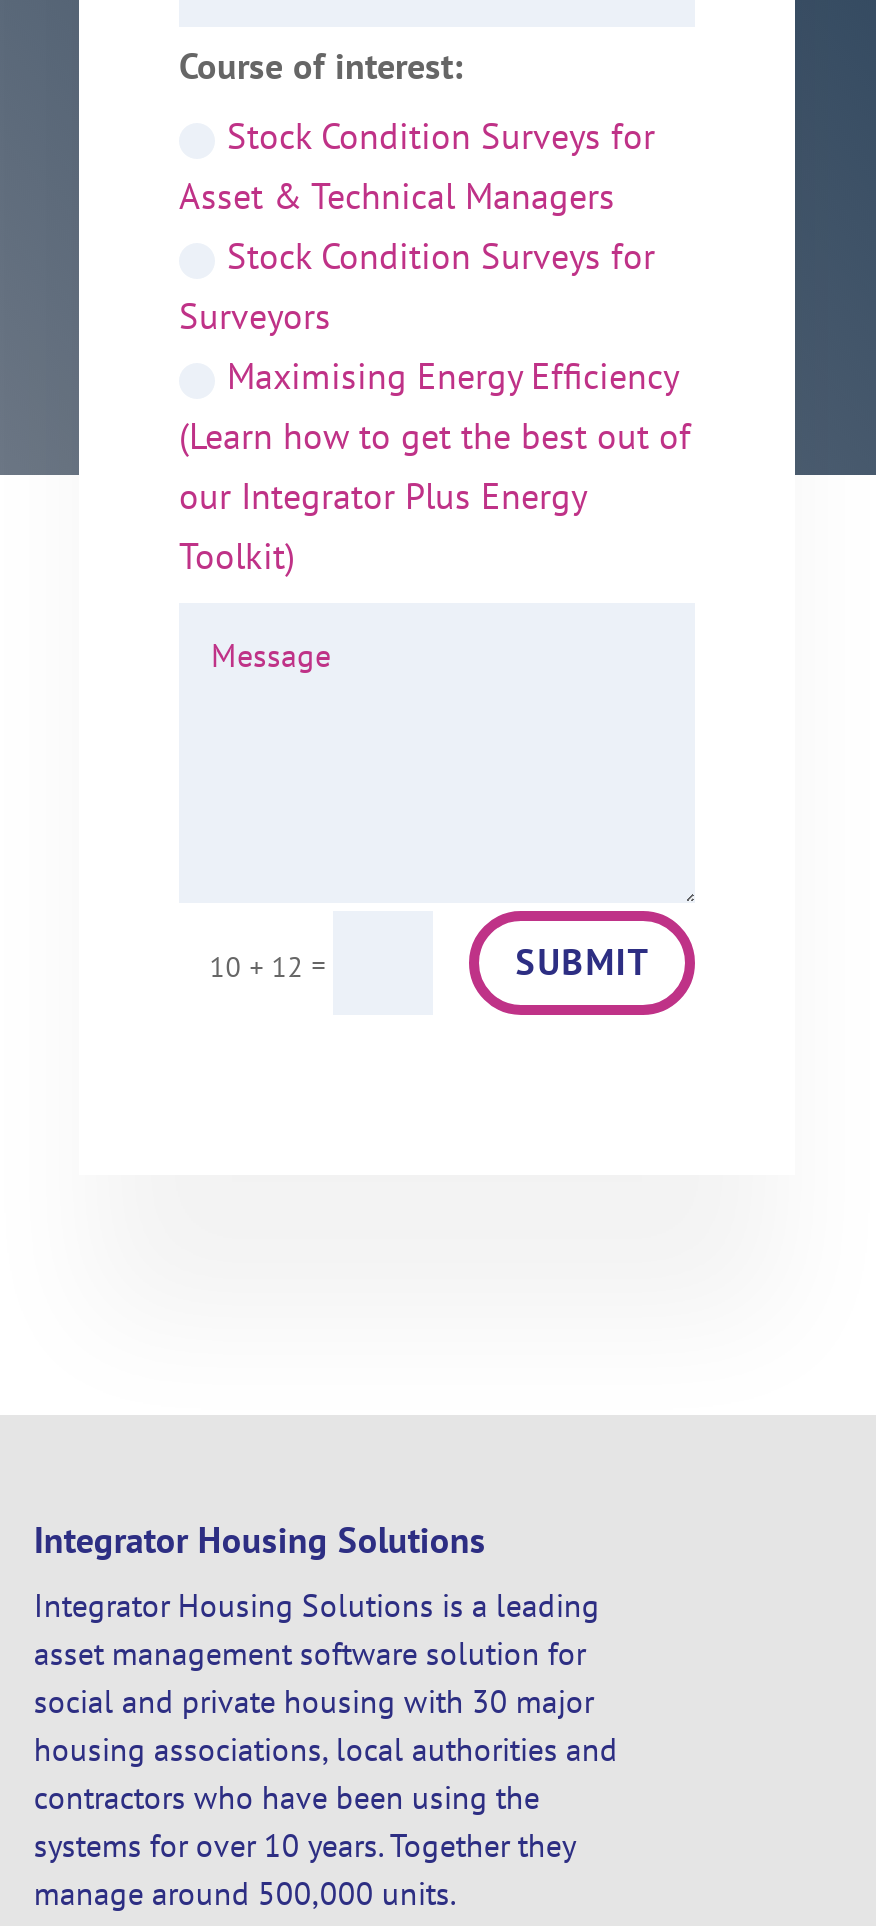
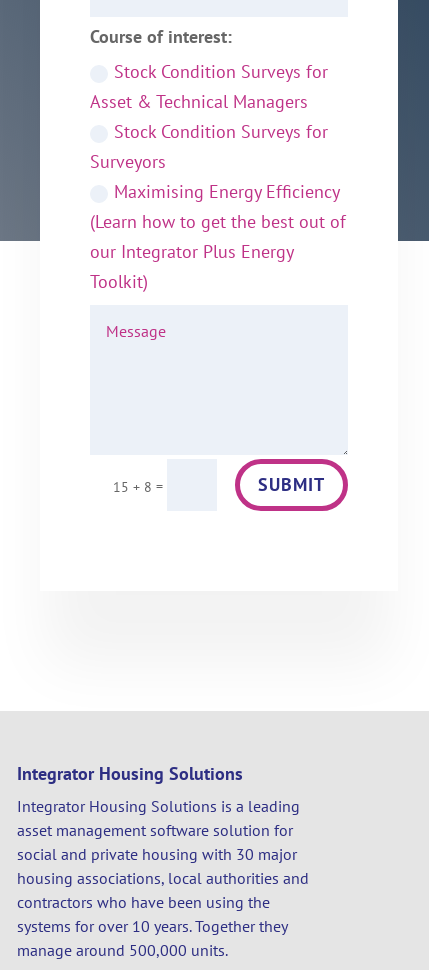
- 10 + 12 =
+ 15 + 8 =
